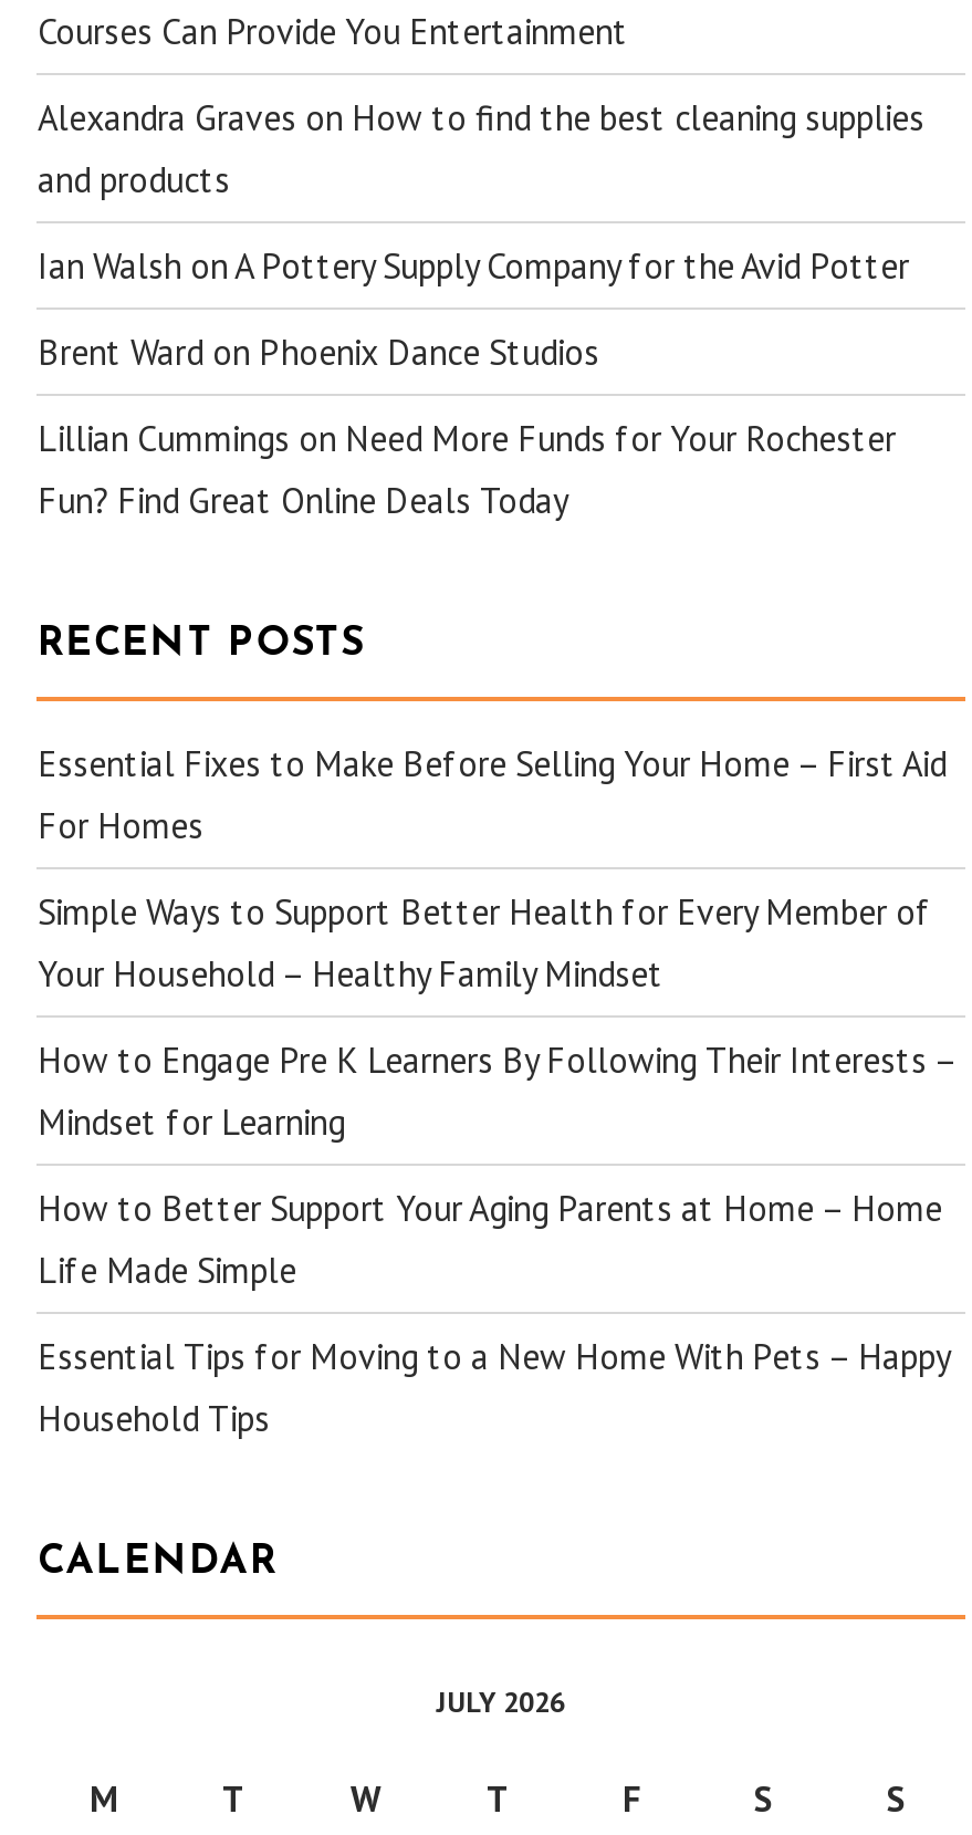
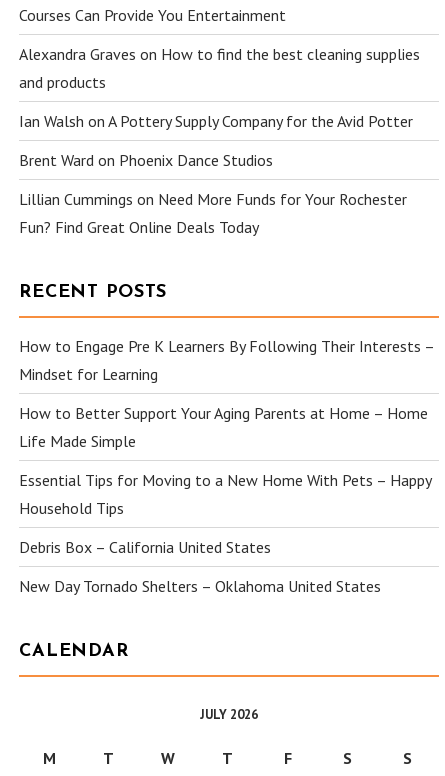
- Essential Fixes to Make Before Selling Your Home – First Aid
- For Homes
- Simple Ways to Support Better Health for Every Member of
- Your Household – Healthy Family Mindset

moved up: How to Engage Pre K Learners By Following Their Interests – | Mindset for Learning | How to Better Support Your Aging Parents at Home – Home | Life Made Simple | Essential Tips for Moving to a New Home With Pets – Happy | Household Tips

+ Debris Box – California United States
+ New Day Tornado Shelters – Oklahoma United States
